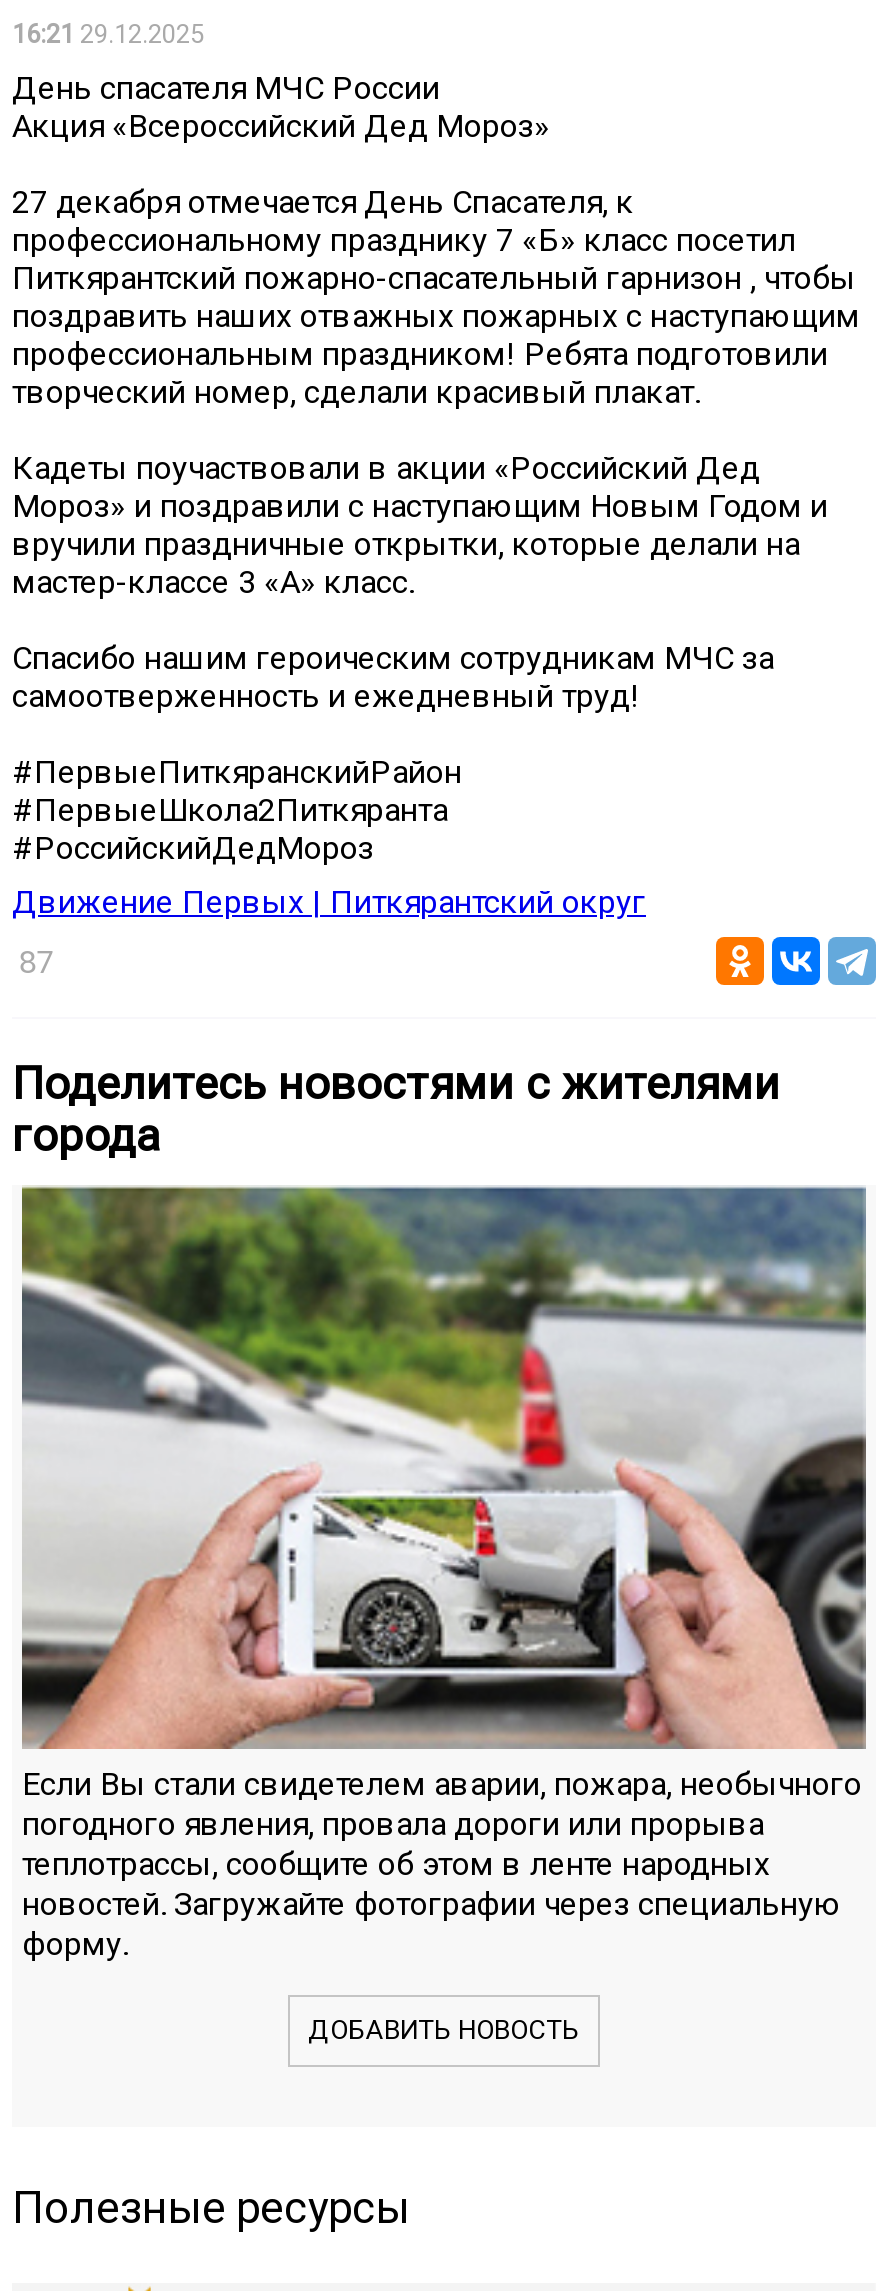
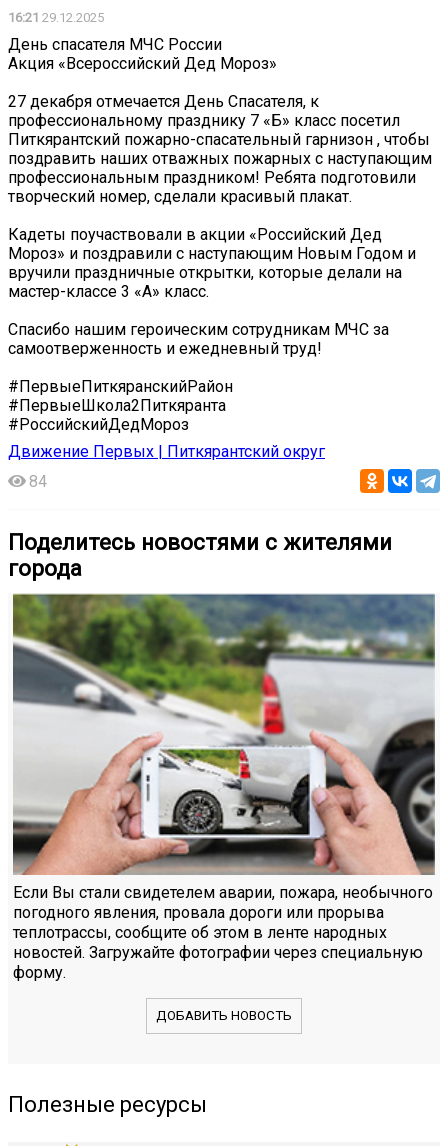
- 87
+ 84
